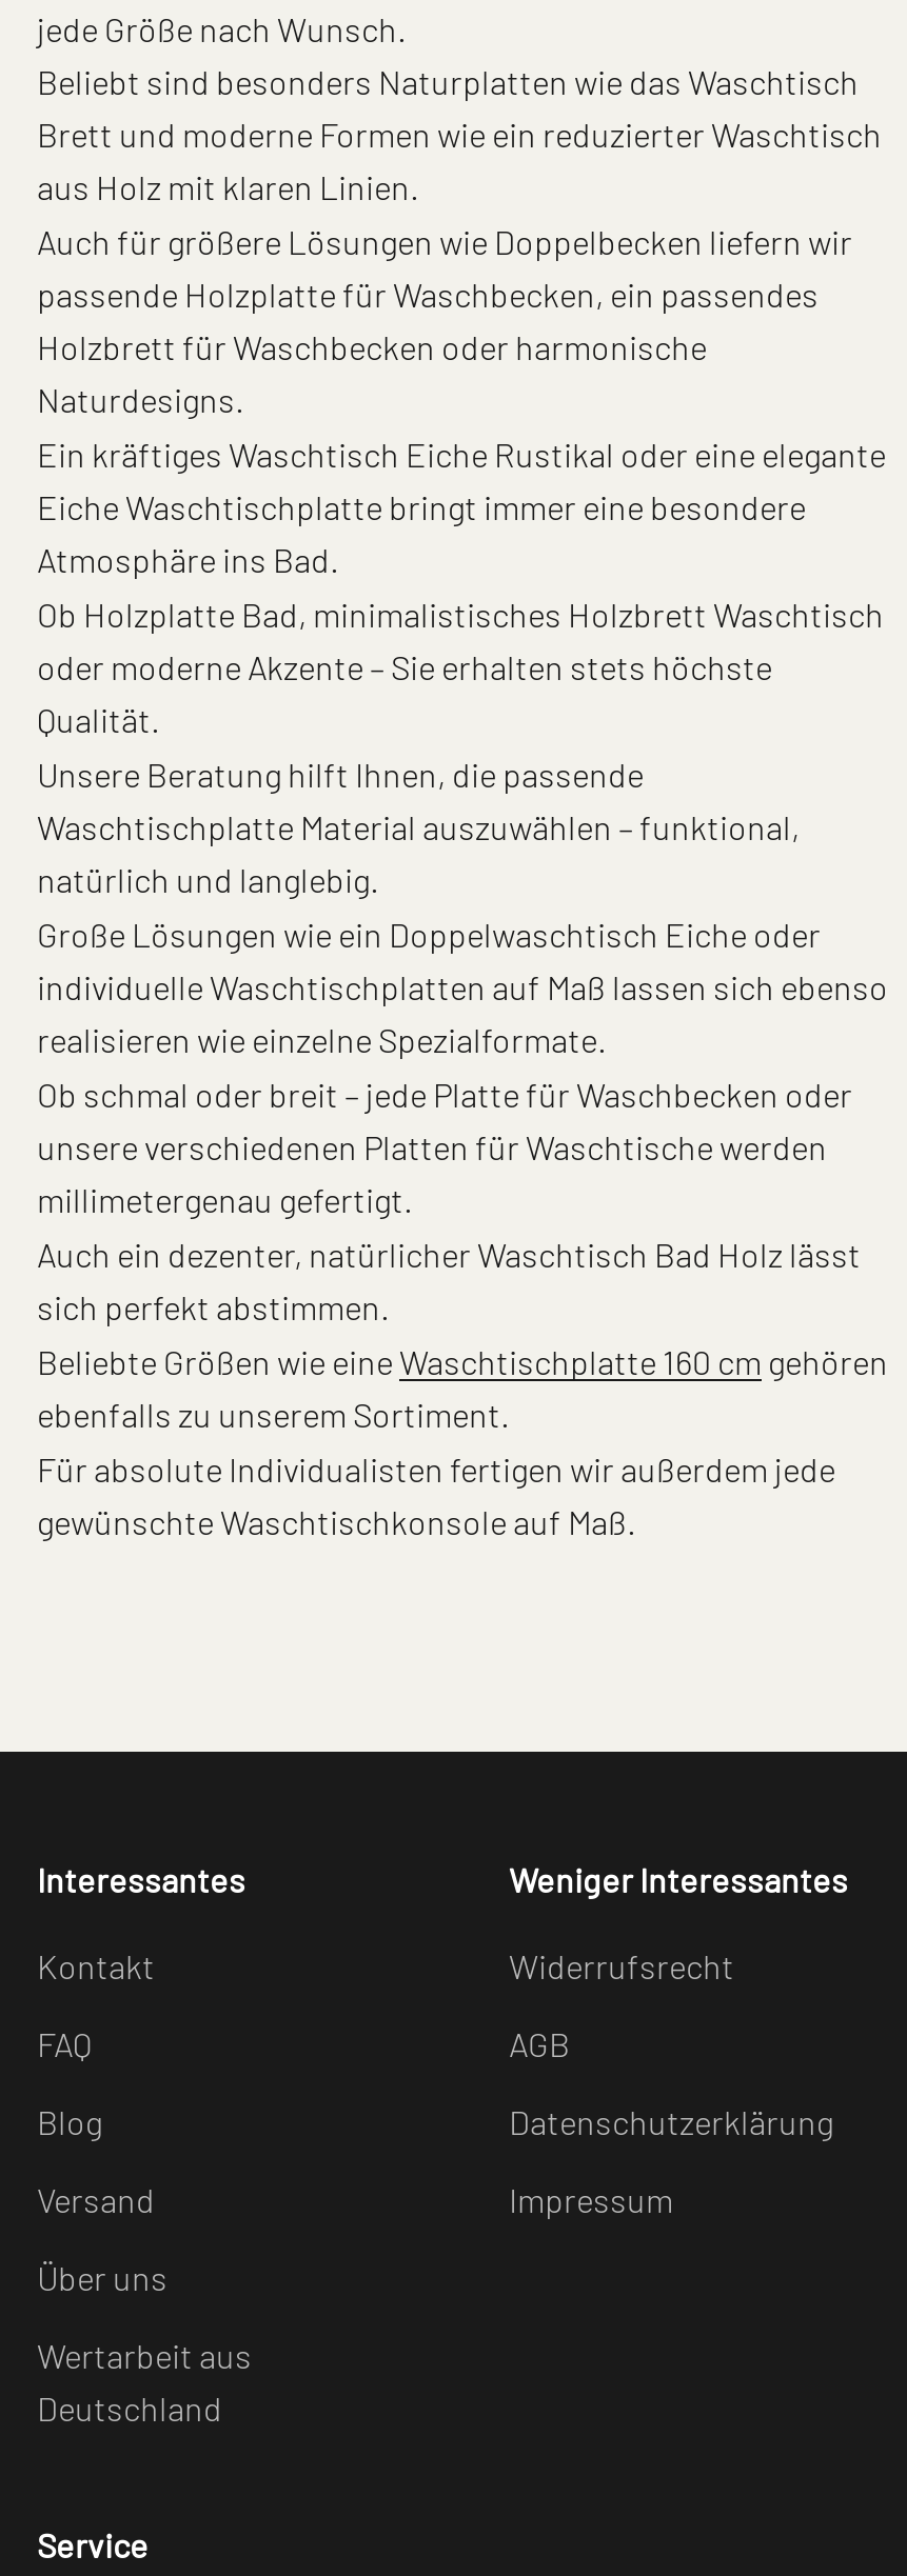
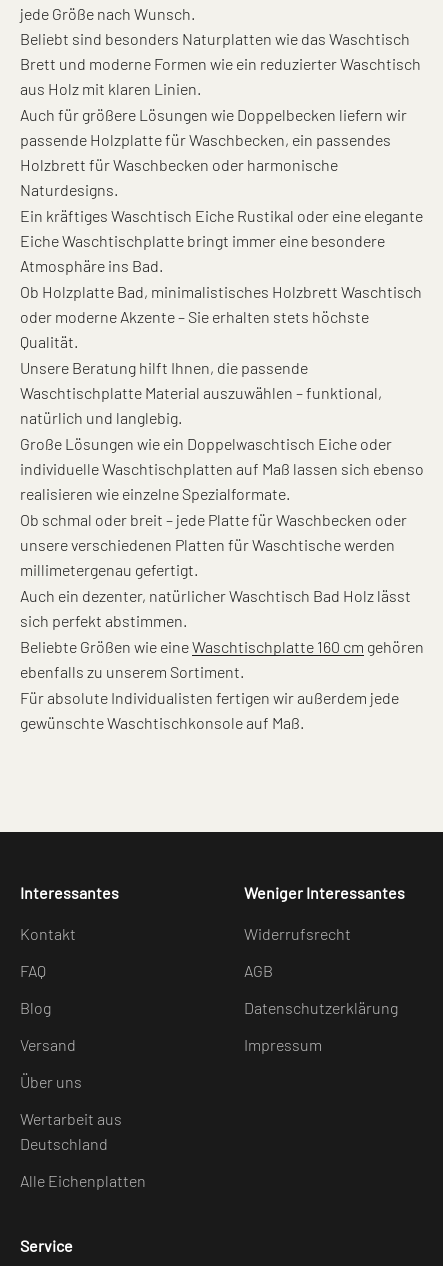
+ Alle Eichenplatten
